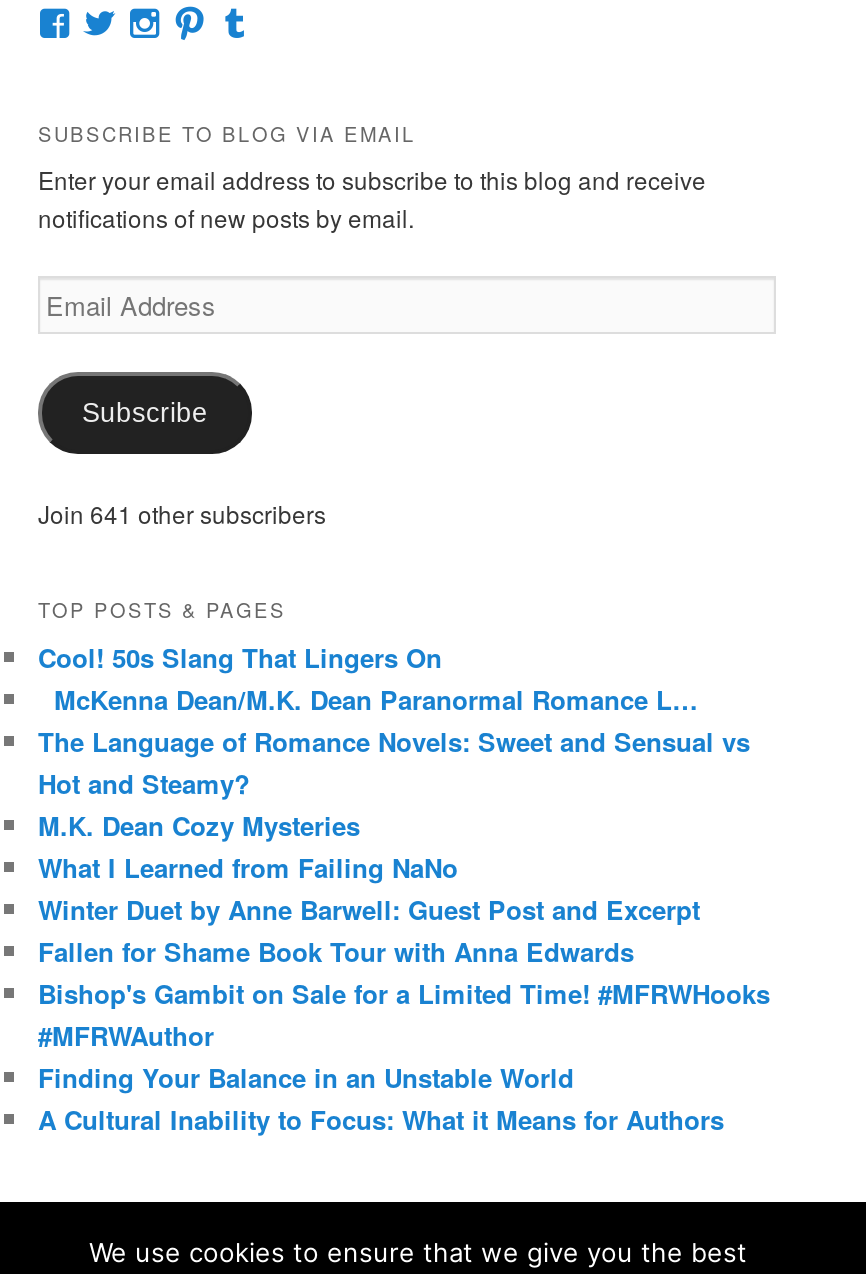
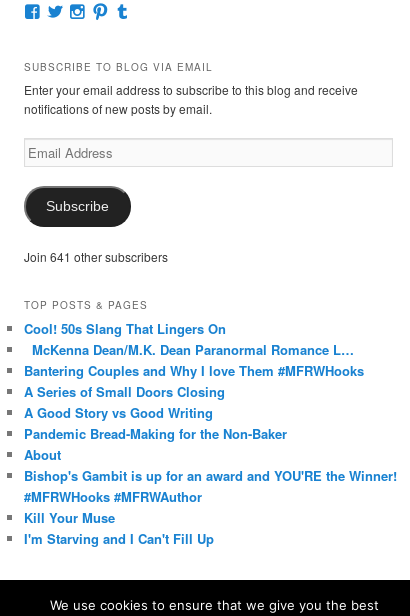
- The Language of Romance Novels: Sweet and Sensual vs
- Hot and Steamy?
- M.K. Dean Cozy Mysteries
- What I Learned from Failing NaNo
- Winter Duet by Anne Barwell: Guest Post and Excerpt
- Fallen for Shame Book Tour with Anna Edwards
- Bishop's Gambit on Sale for a Limited Time! #MFRWHooks
- #MFRWAuthor
- Finding Your Balance in an Unstable World
- A Cultural Inability to Focus: What it Means for Authors
+ Bantering Couples and Why I love Them #MFRWHooks
+ A Series of Small Doors Closing
+ A Good Story vs Good Writing
+ Pandemic Bread-Making for the Non-Baker
+ About
+ Bishop's Gambit is up for an award and YOU'RE the Winner!
+ #MFRWHooks #MFRWAuthor
+ Kill Your Muse
+ I'm Starving and I Can't Fill Up
